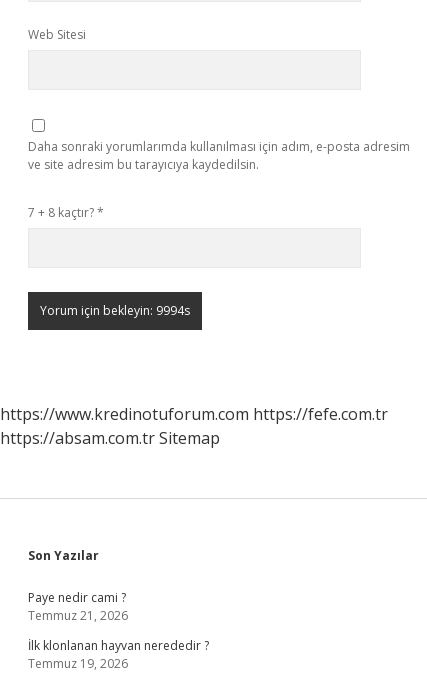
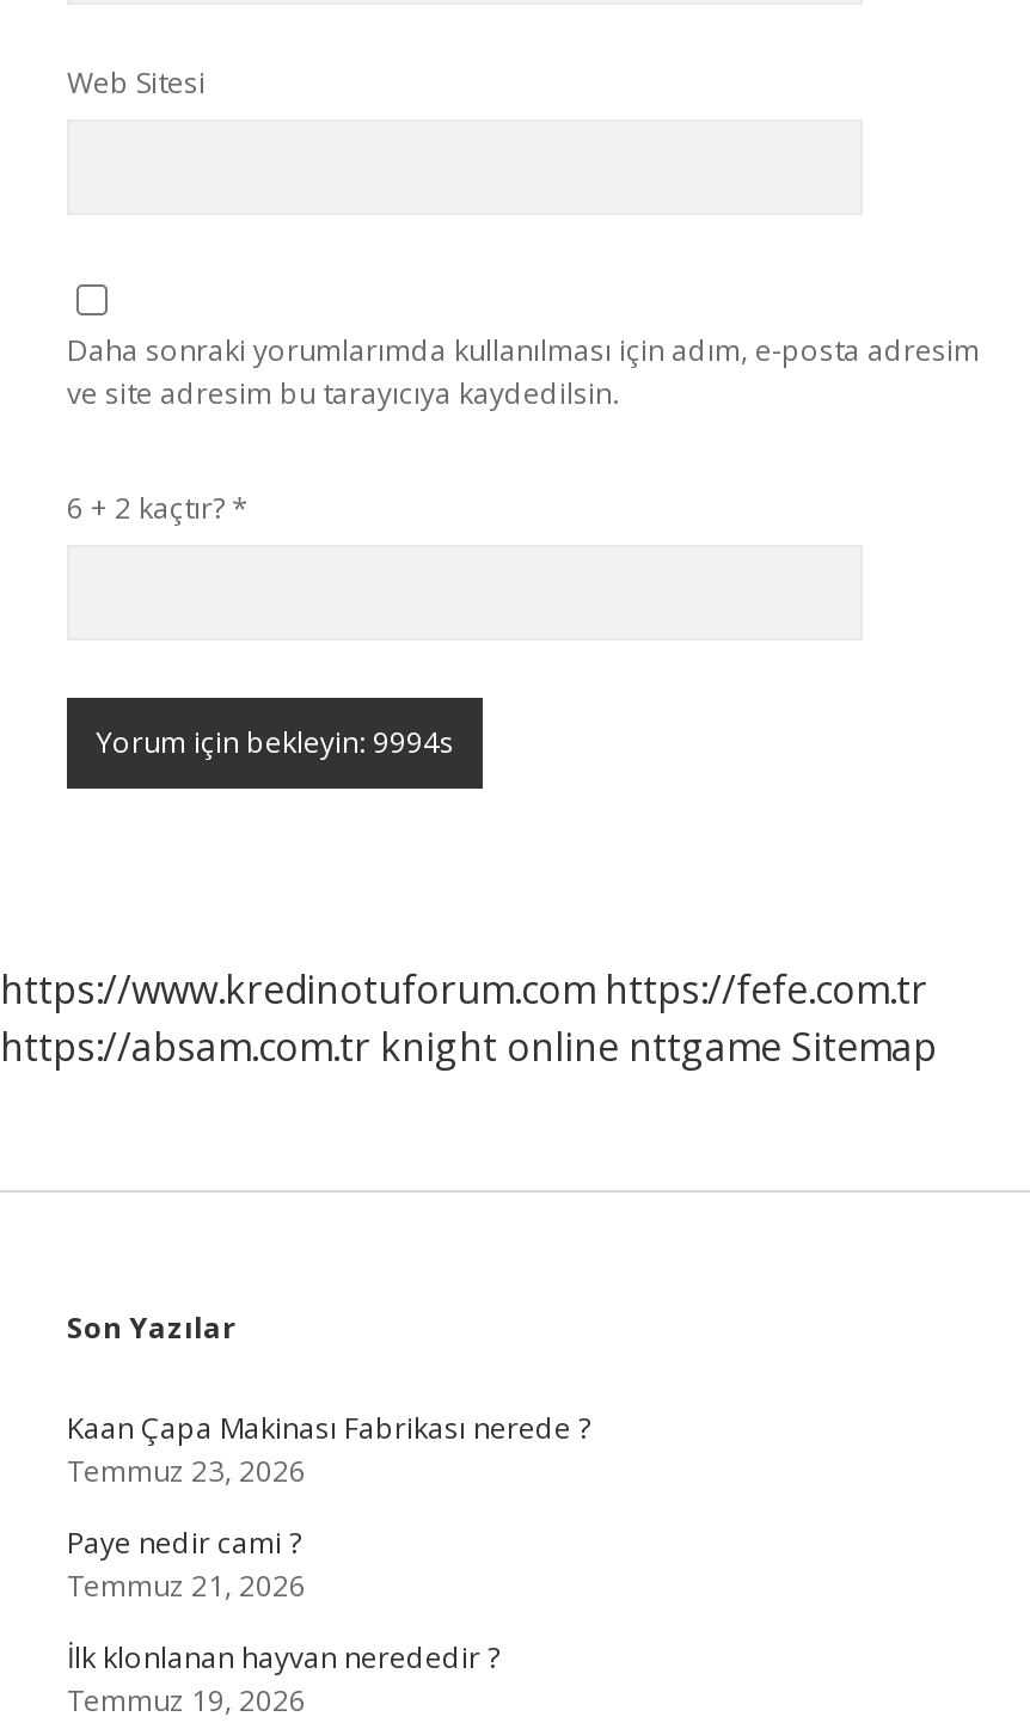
- 7 + 8 kaçtır? *
+ 6 + 2 kaçtır? *

- https://absam.com.tr Sitemap
+ https://absam.com.tr knight online nttgame Sitemap

+ Kaan Çapa Makinası Fabrikası nerede ?
+ Temmuz 23, 2026
